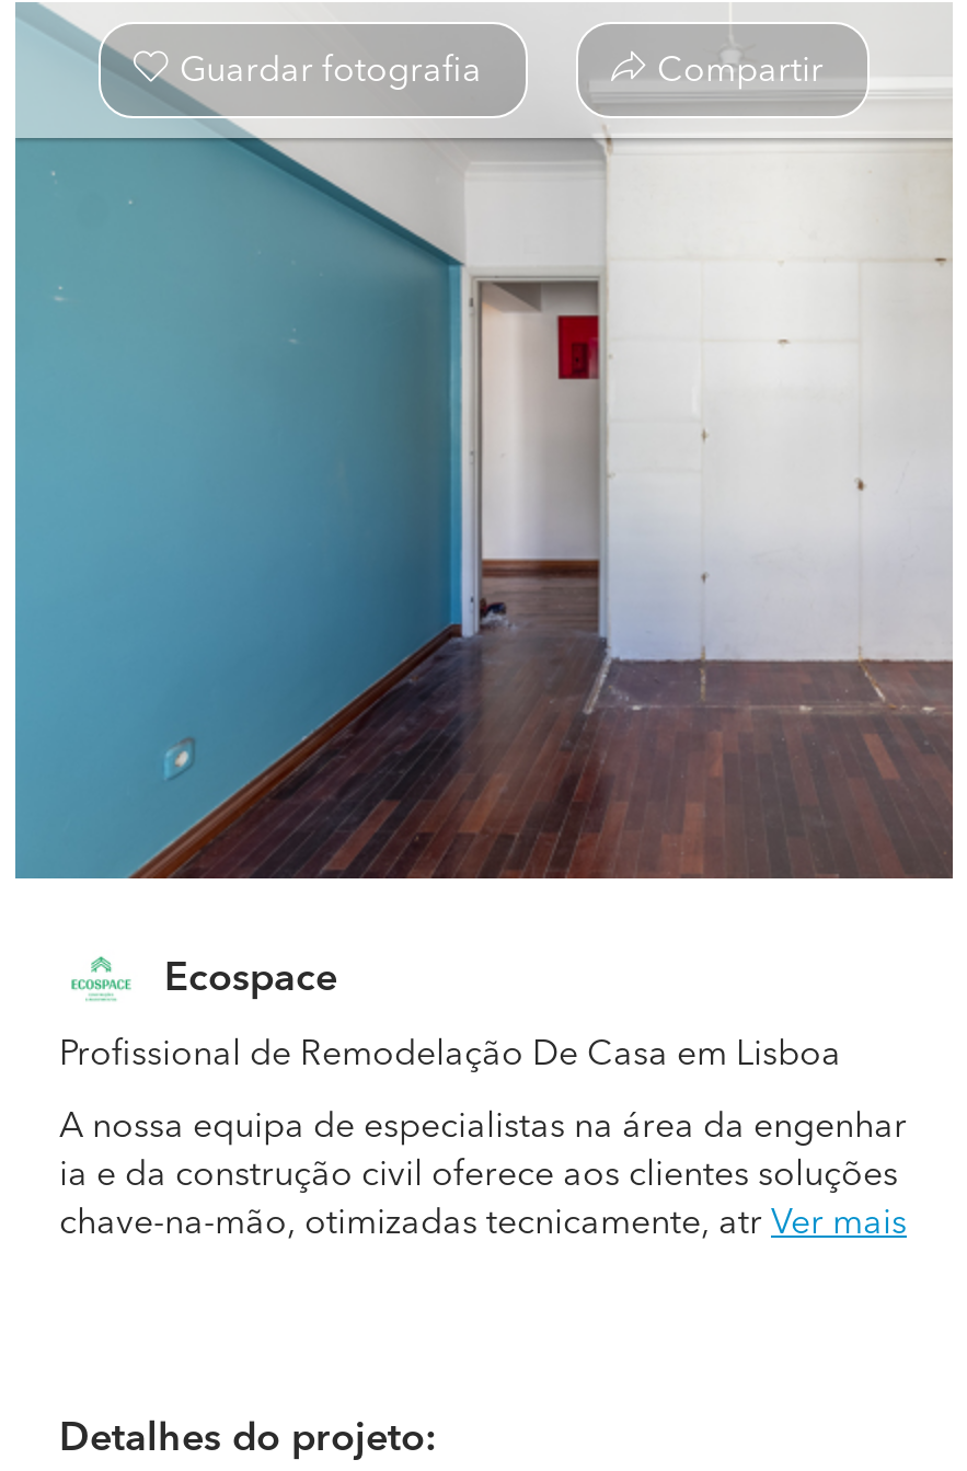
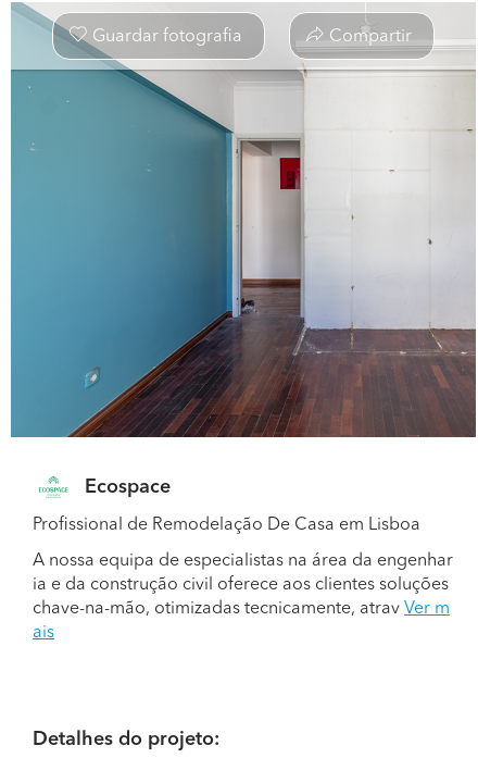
- chave-na-mão, otimizadas tecnicamente, atr Ver mais
+ chave-na-mão, otimizadas tecnicamente, atrav Ver m
+ ais
